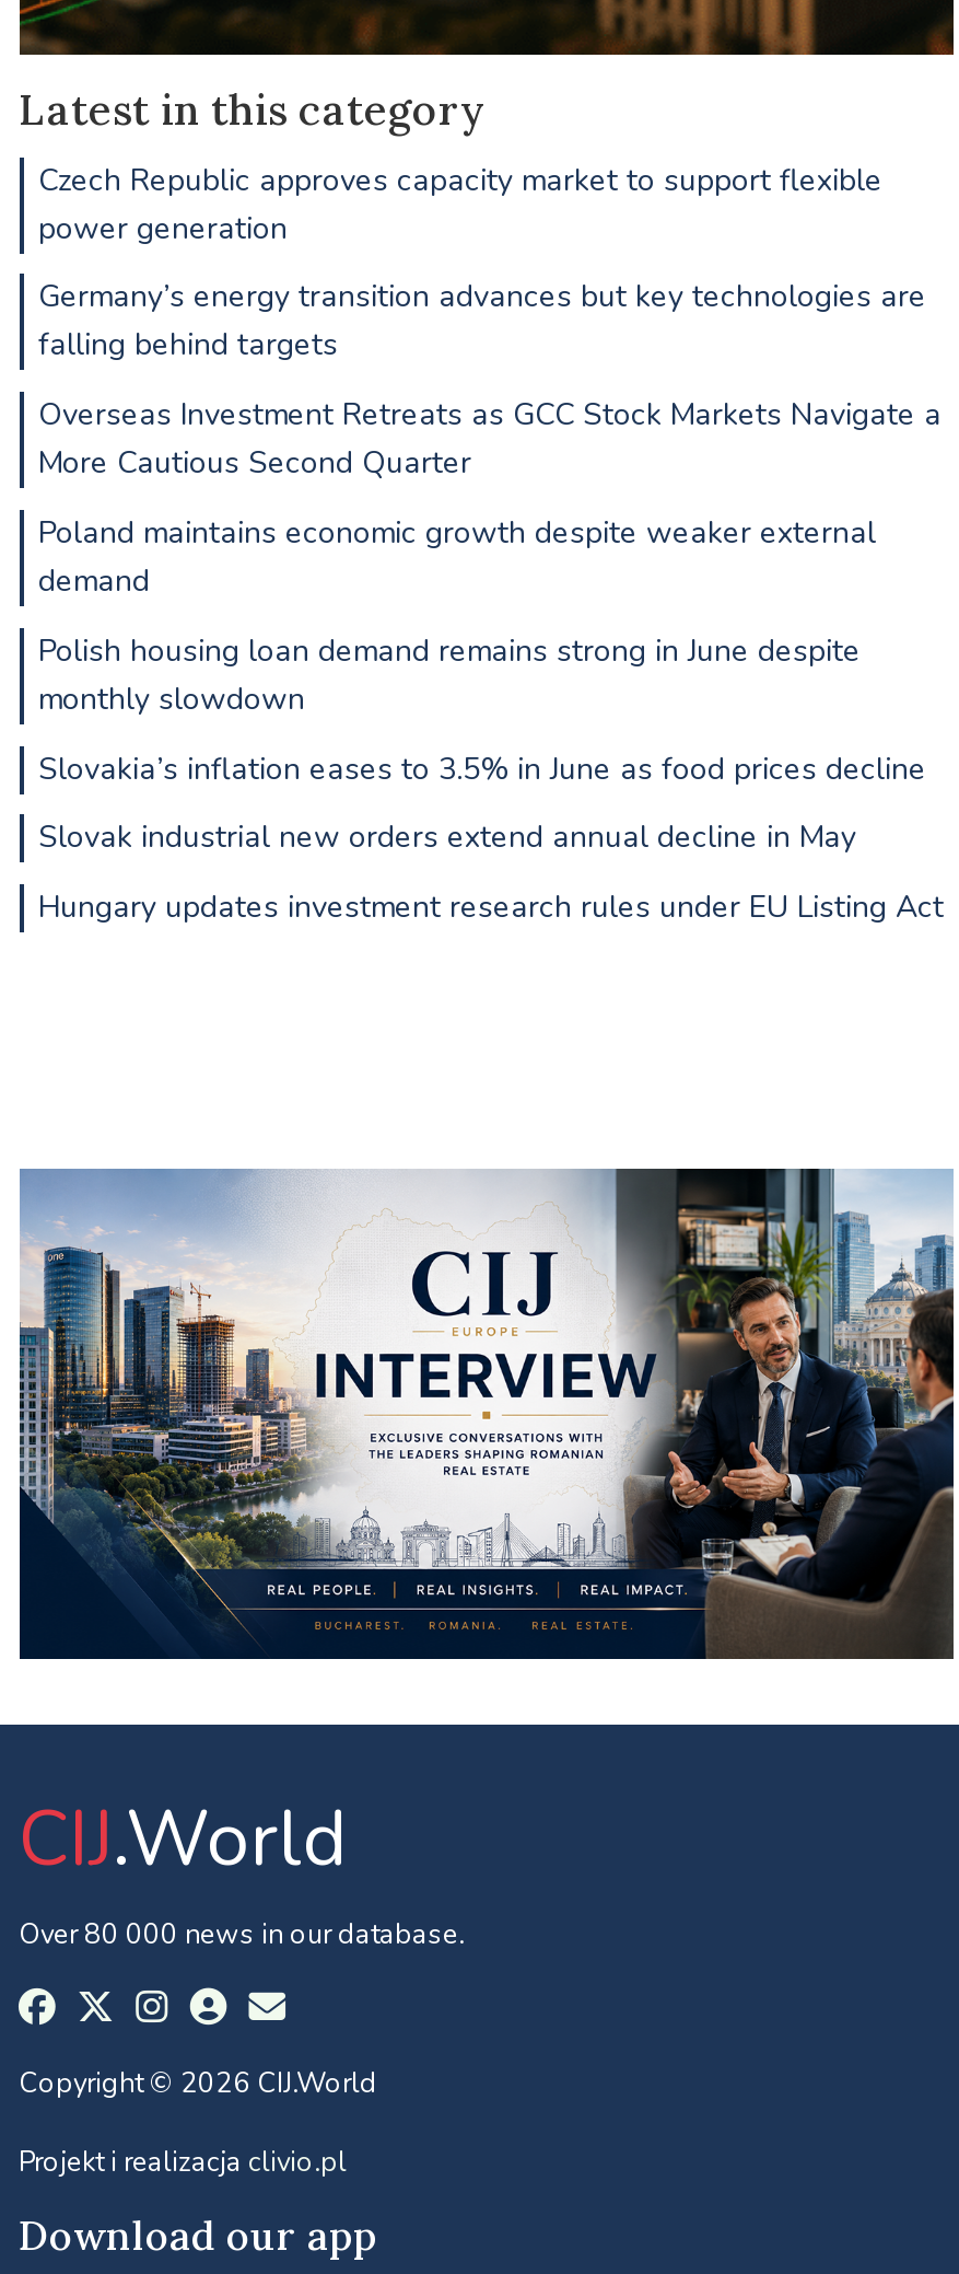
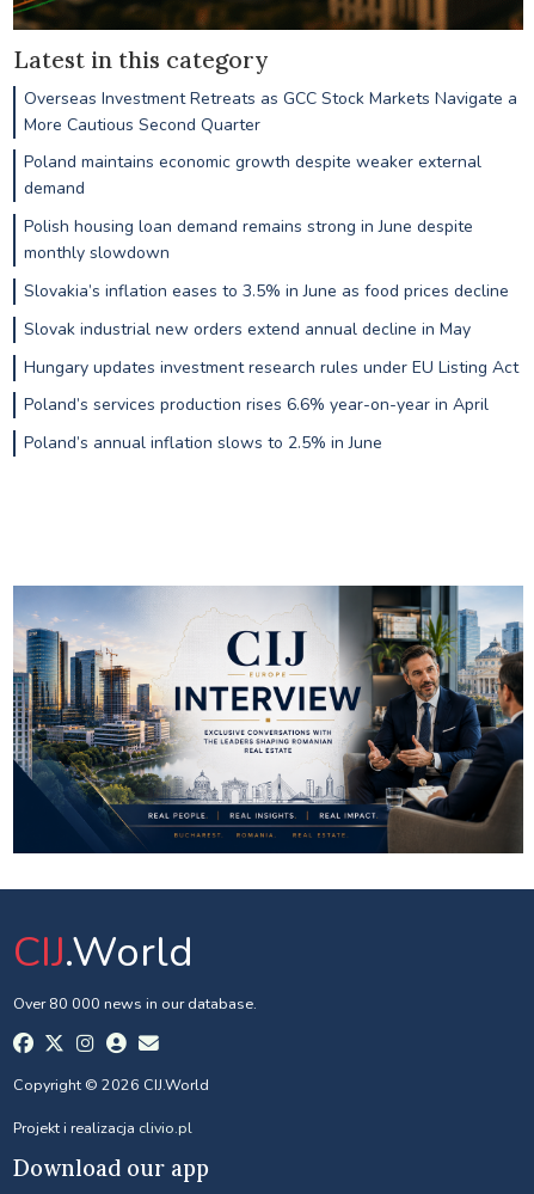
- Czech Republic approves capacity market to support flexible
- power generation
- Germany’s energy transition advances but key technologies are
- falling behind targets

moved up: Overseas Investment Retreats as GCC Stock Markets Navigate a | More Cautious Second Quarter | Poland maintains economic growth despite weaker external | ... | Slovak industrial new orders extend annual decline in May | Hungary updates investment research rules under EU Listing Act

+ Poland’s services production rises 6.6% year-on-year in April
+ Poland’s annual inflation slows to 2.5% in June
